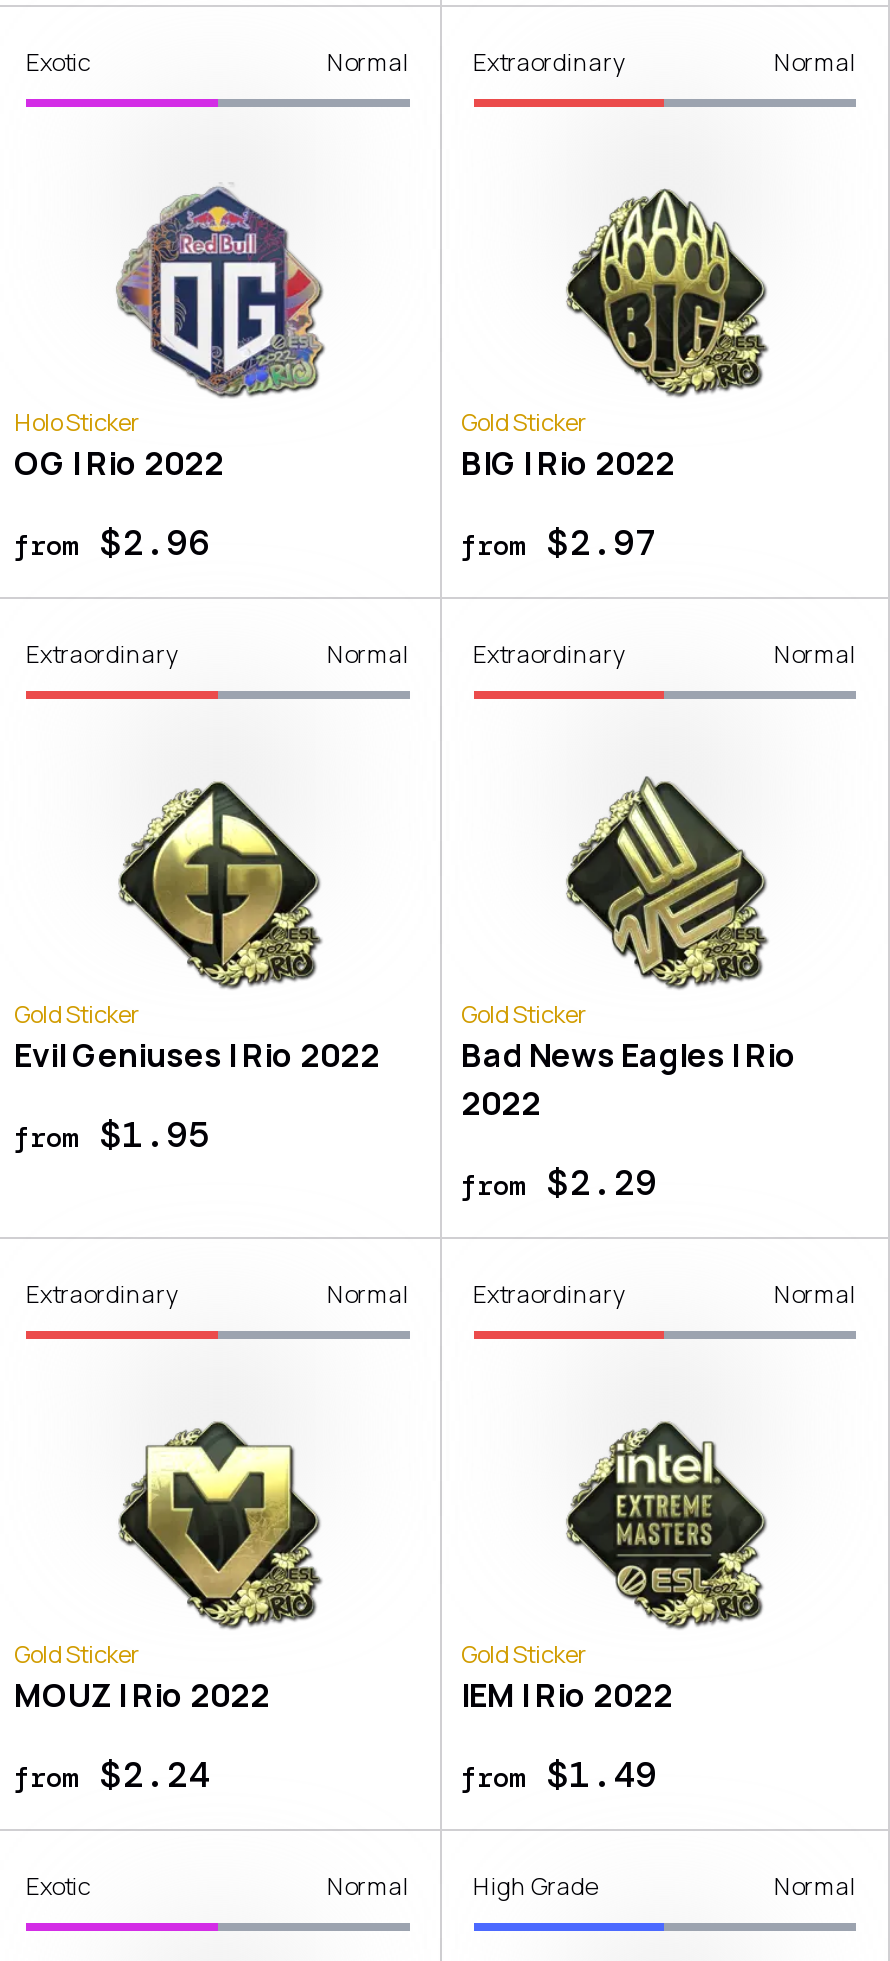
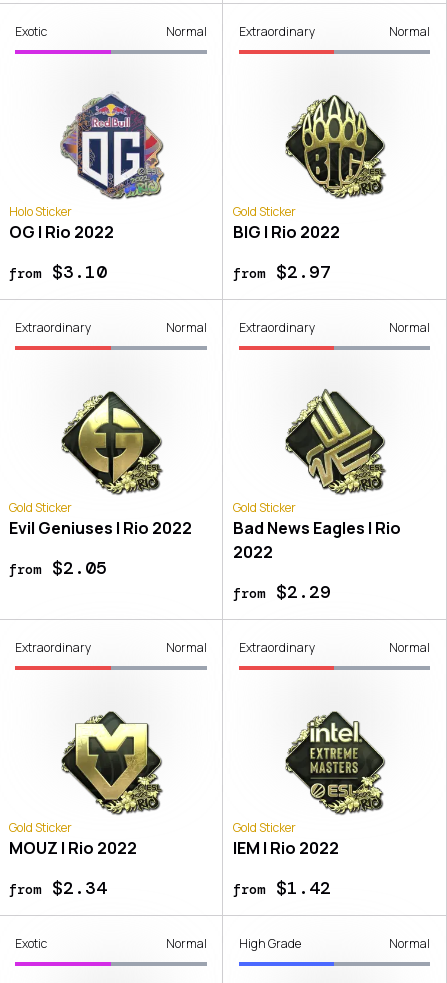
- from $2.96
+ from $3.10

- from $1.95
+ from $2.05

- from $2.24
+ from $2.34

- from $1.49
+ from $1.42
